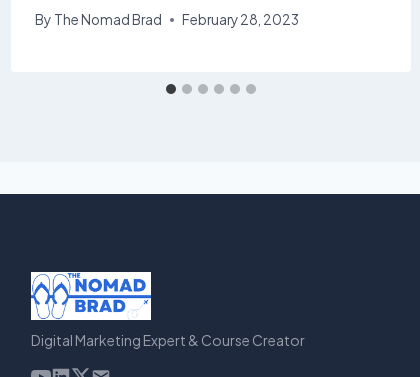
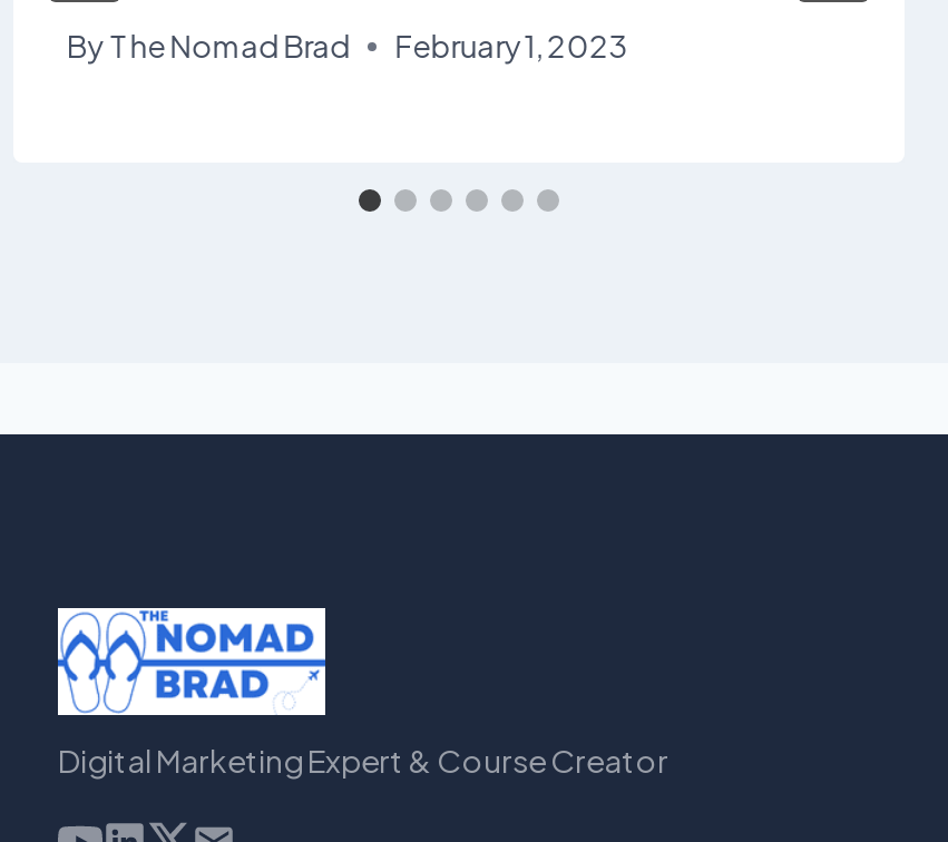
- By The Nomad Brad February 28, 2023
+ By The Nomad Brad February 1, 2023
